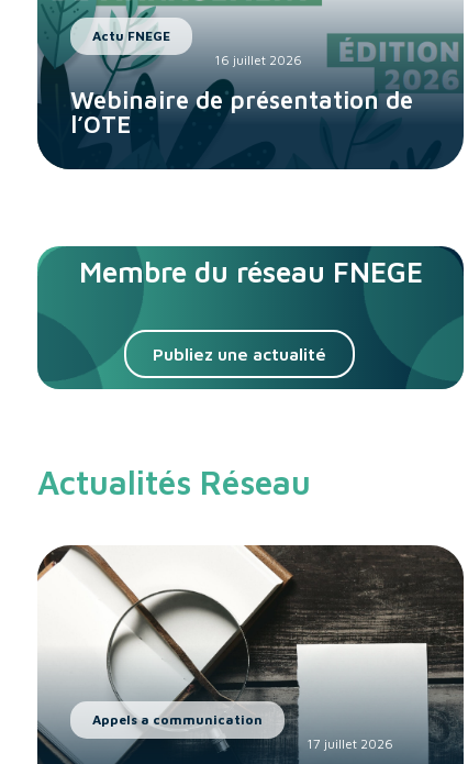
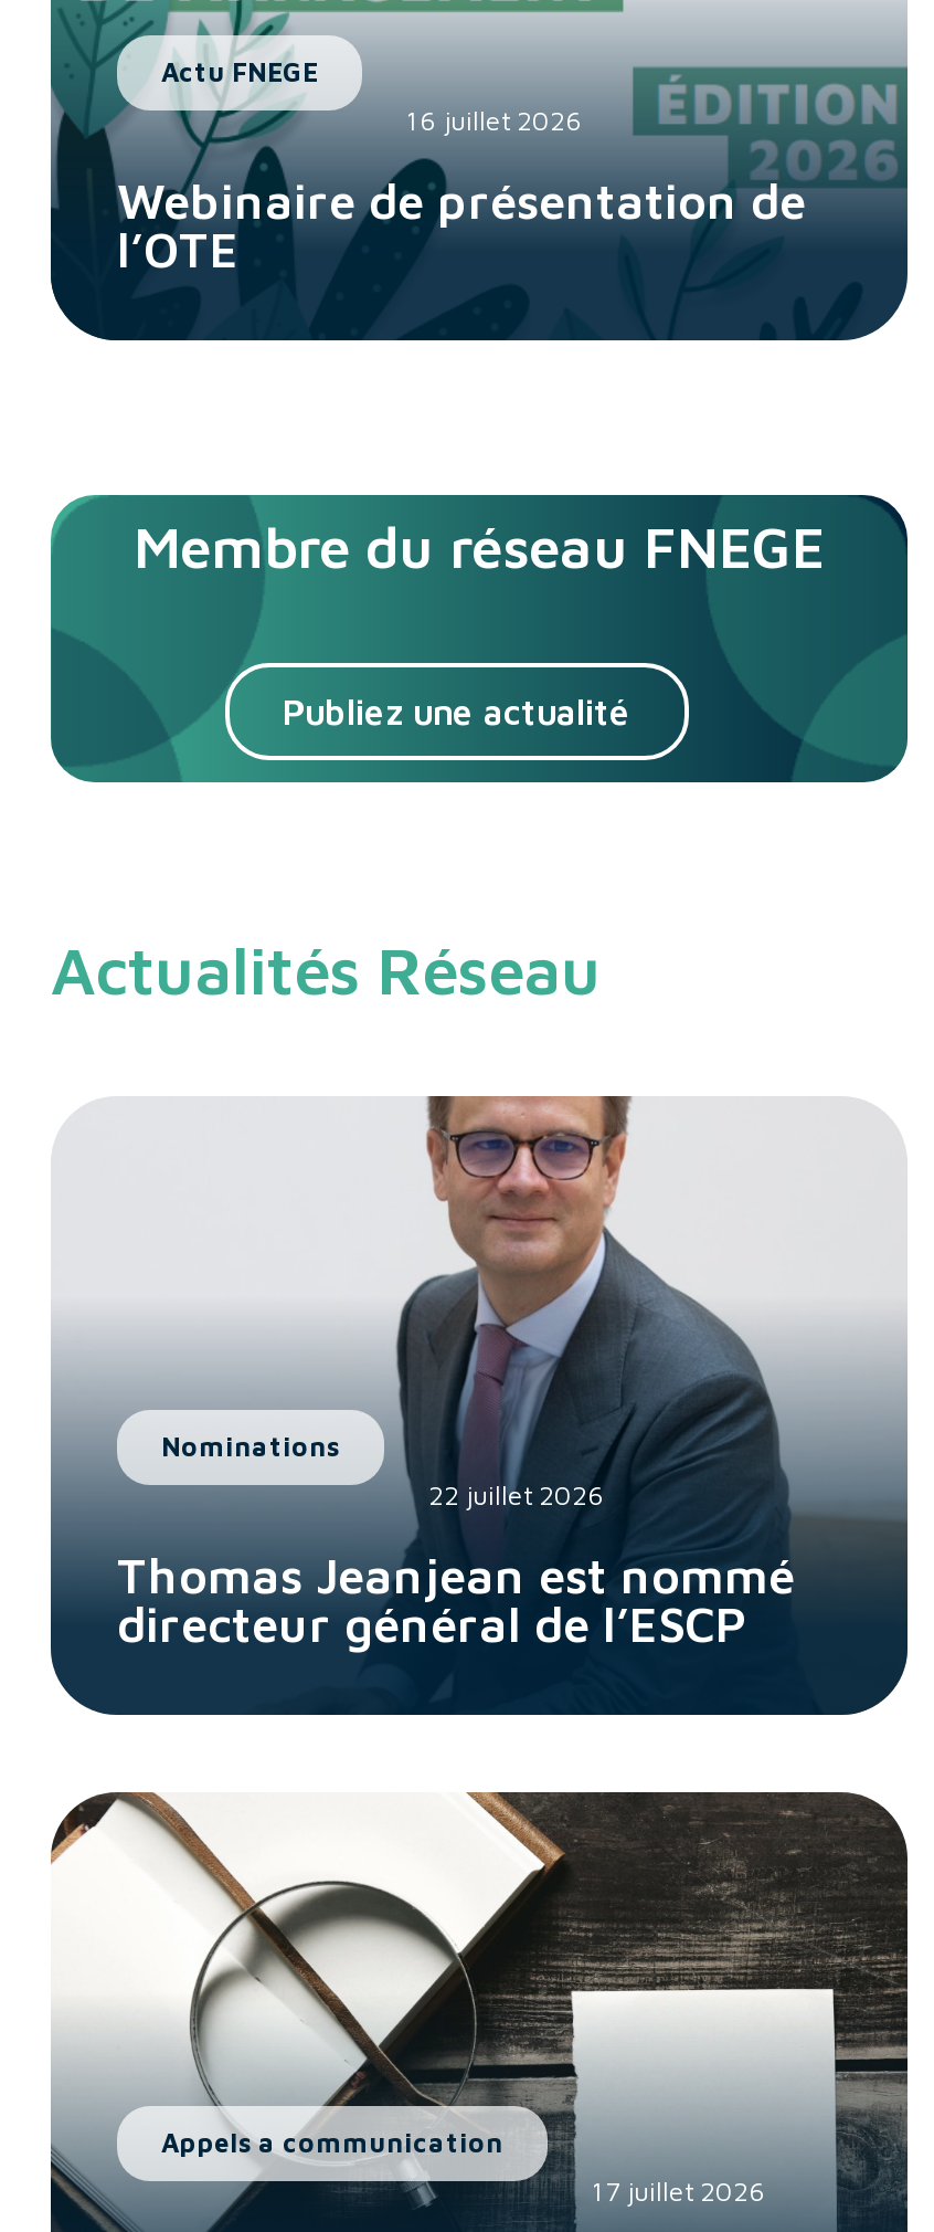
+ [image]
+ Nominations
+ 22 juillet 2026
+ Thomas Jeanjean est nommé
+ directeur général de l’ESCP
